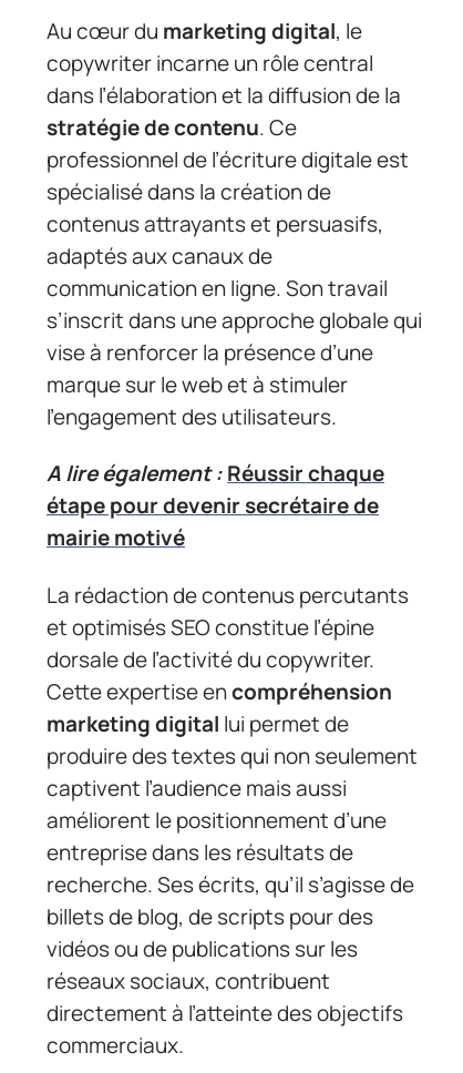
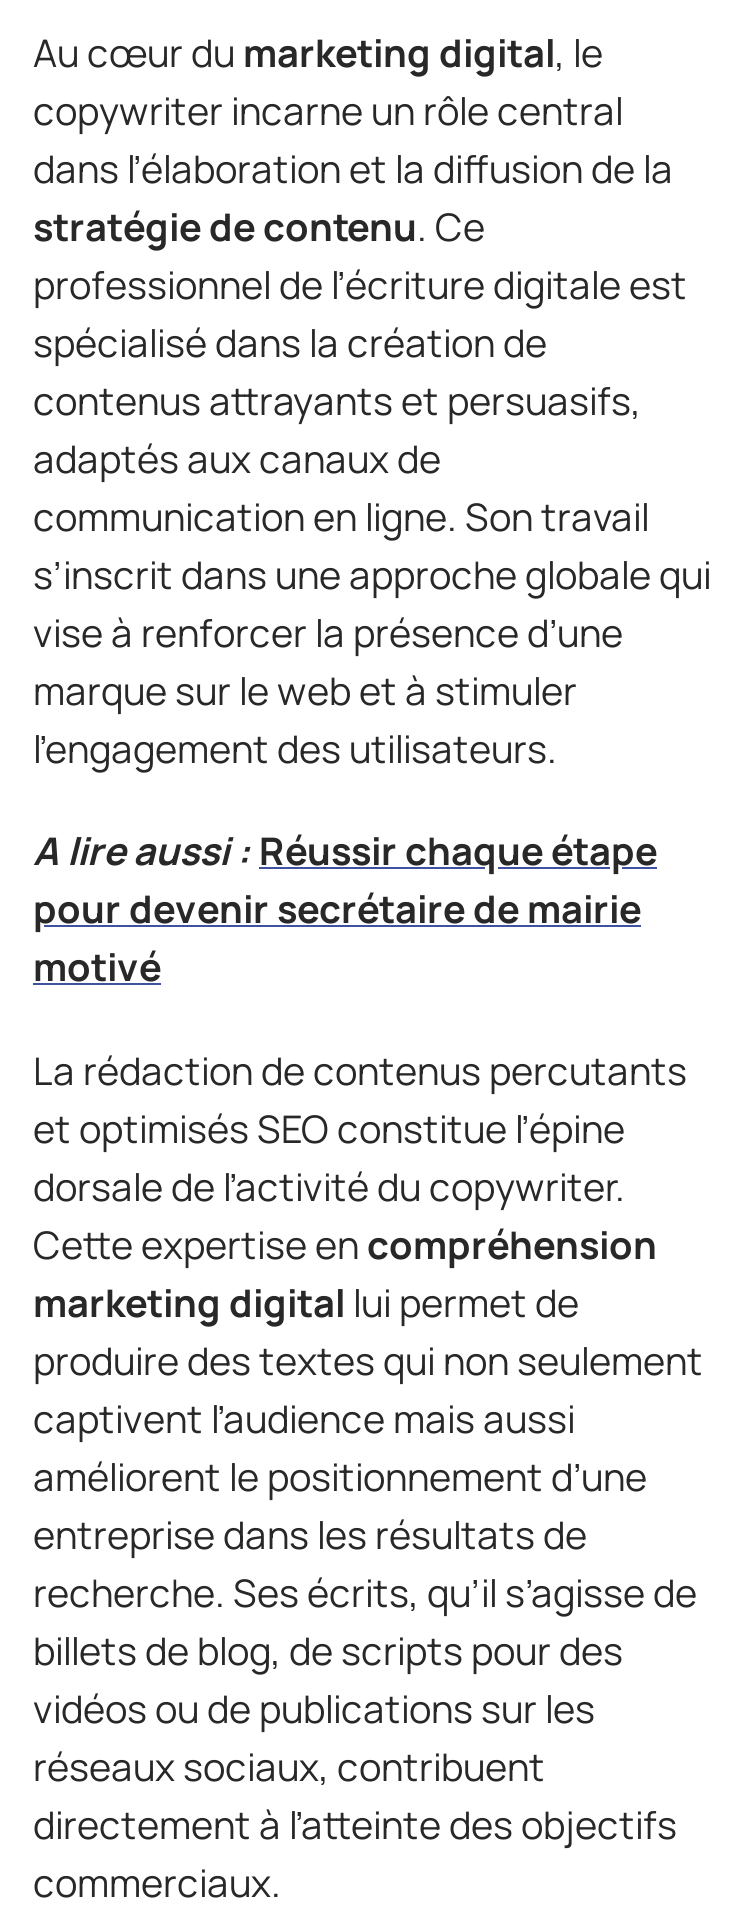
- A lire également : Réussir chaque
- étape pour devenir secrétaire de
- mairie motivé
+ A lire aussi : Réussir chaque étape
+ pour devenir secrétaire de mairie
+ motivé
